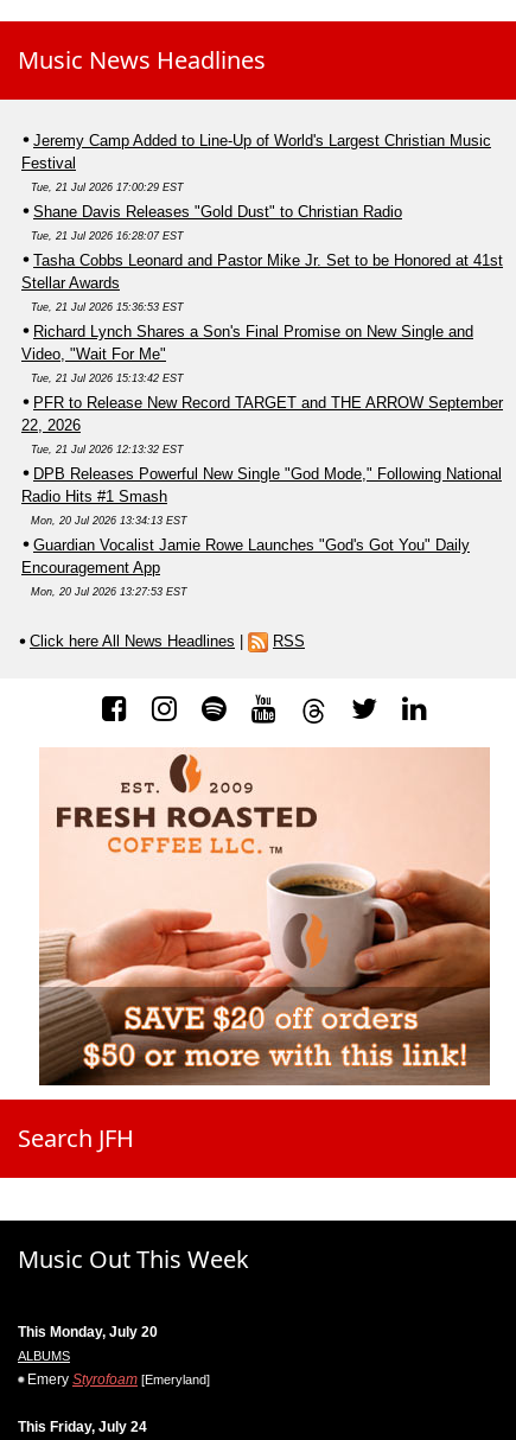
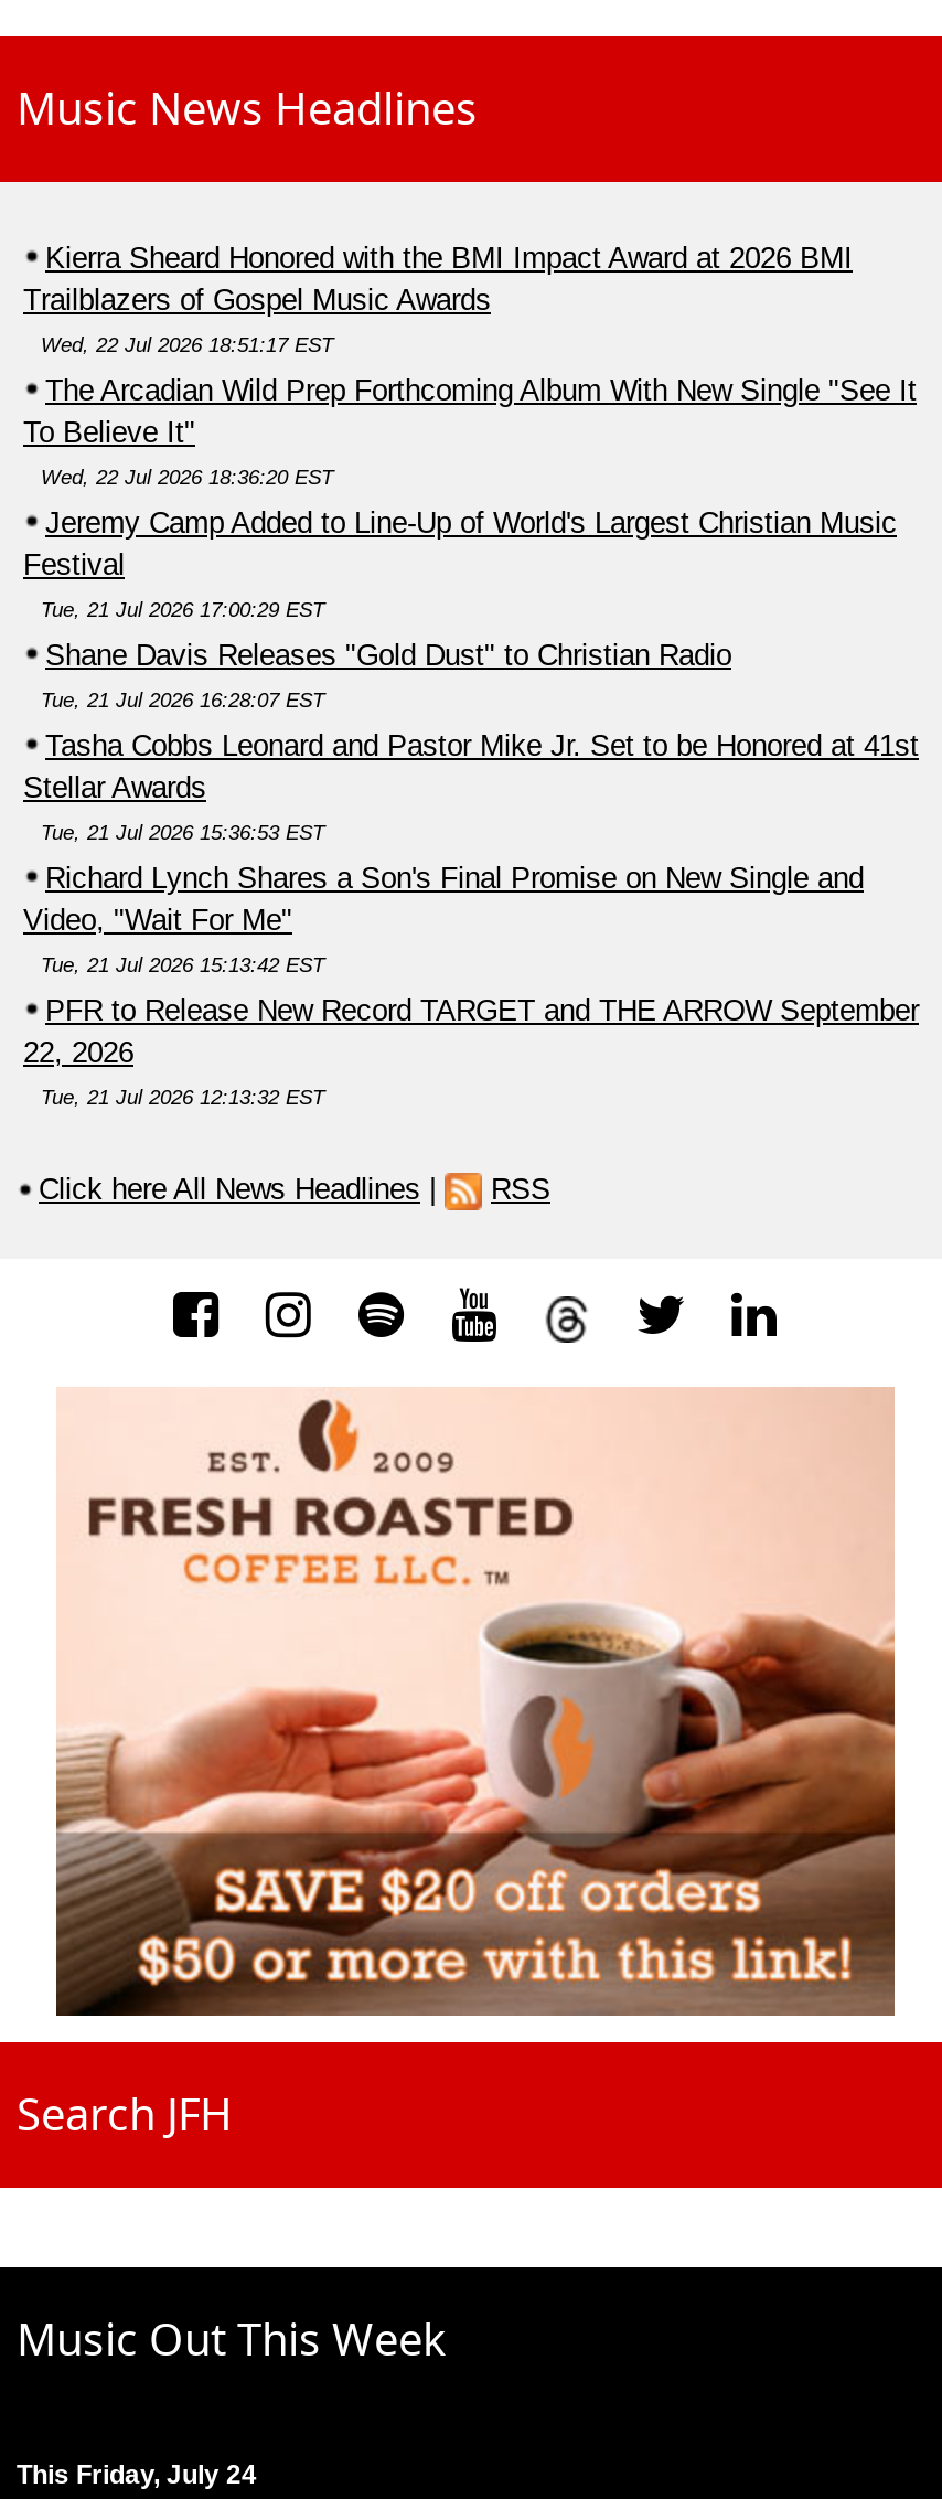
+ Kierra Sheard Honored with the BMI Impact Award at 2026 BMI
+ Trailblazers of Gospel Music Awards
+ Wed, 22 Jul 2026 18:51:17 EST
+ The Arcadian Wild Prep Forthcoming Album With New Single "See It
+ To Believe It"
+ Wed, 22 Jul 2026 18:36:20 EST

moved down: Jeremy Camp Added to Line-Up of World's Largest Christian Music | Festival | Tue, 21 Jul 2026 17:00:29 EST | ... | 22, 2026 | Tue, 21 Jul 2026 12:13:32 EST

- DPB Releases Powerful New Single "God Mode," Following National
- Radio Hits #1 Smash
- Mon, 20 Jul 2026 13:34:13 EST
- Guardian Vocalist Jamie Rowe Launches "God's Got You" Daily
- Encouragement App
- Mon, 20 Jul 2026 13:27:53 EST

- This Monday, July 20
- ALBUMS
- Emery Styrofoam [Emeryland]
